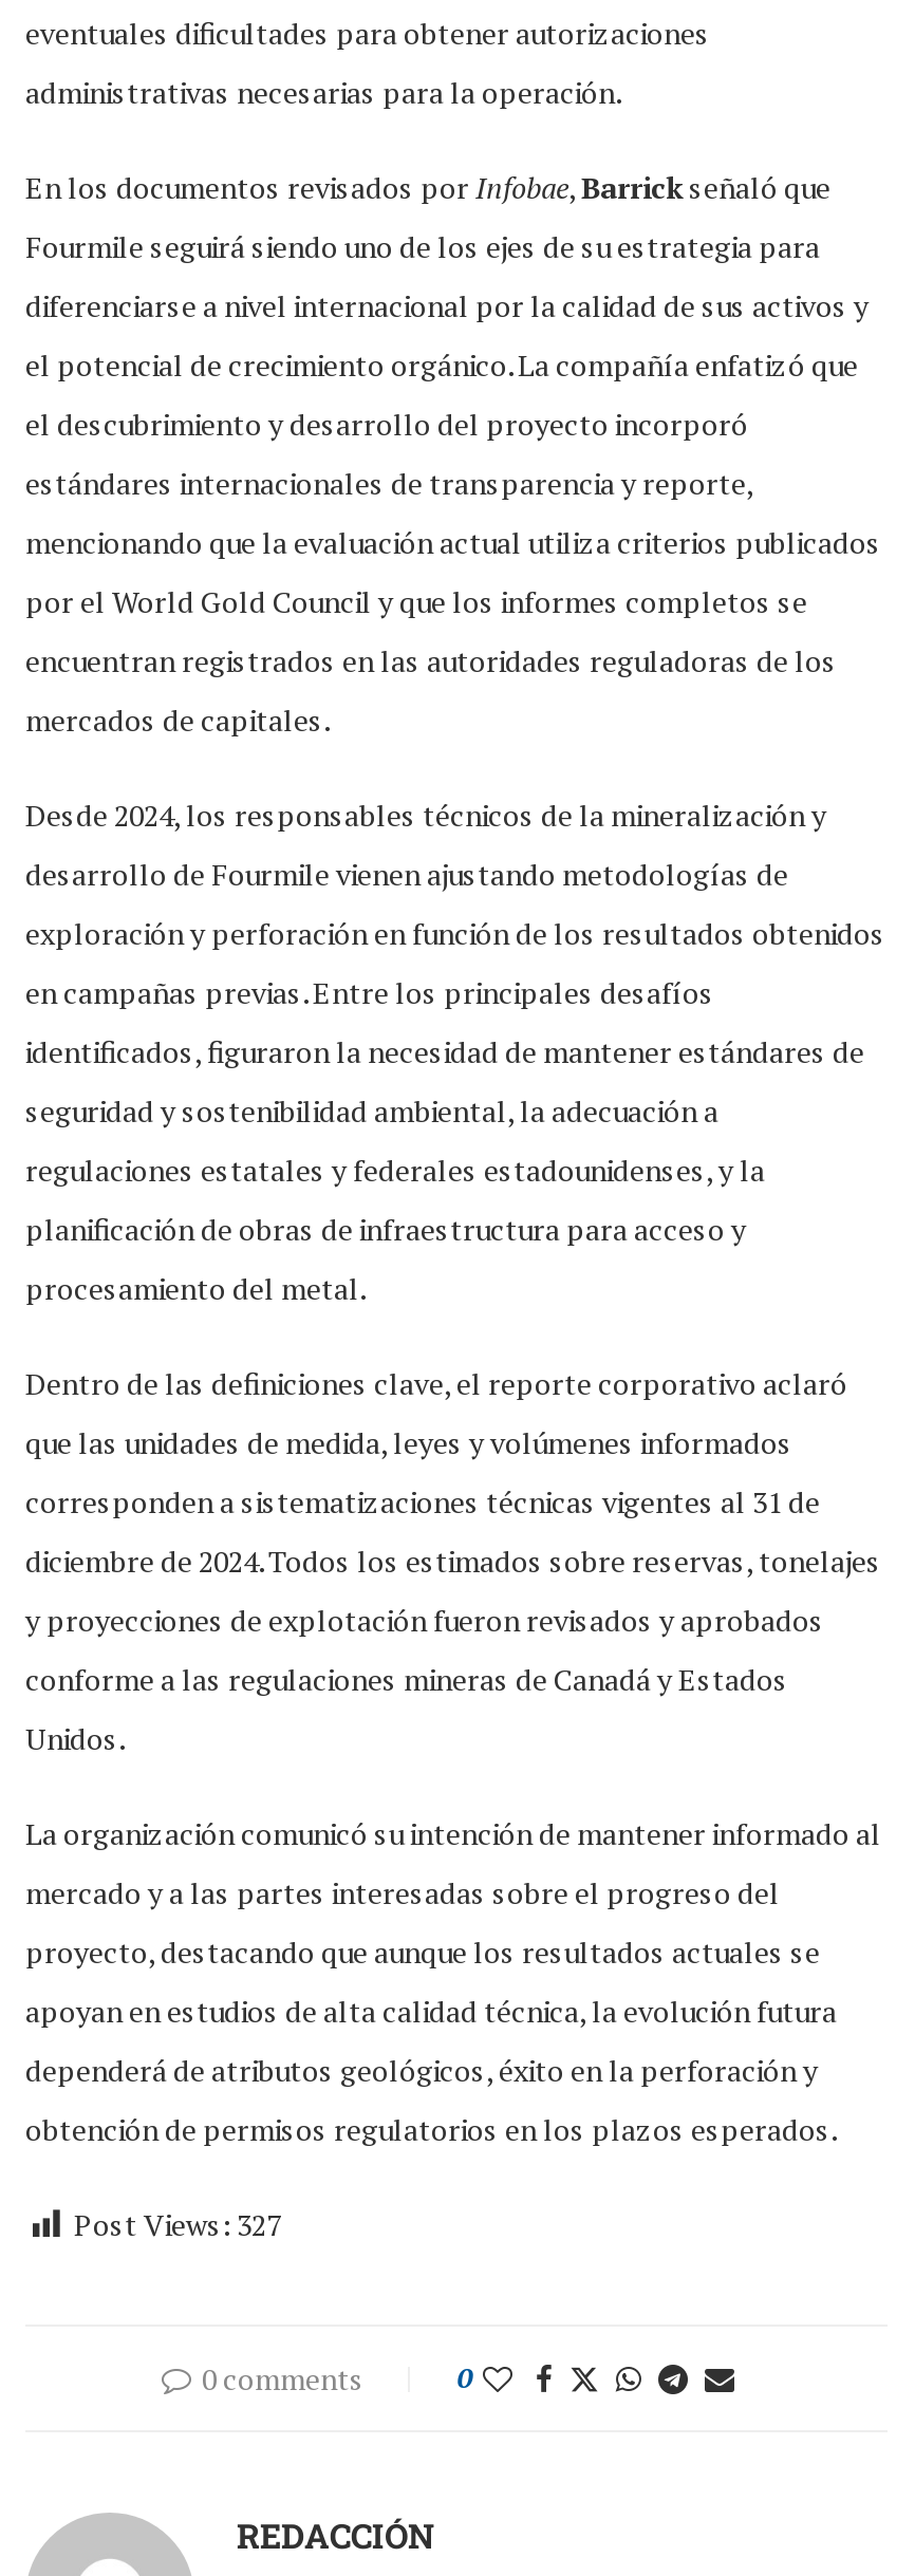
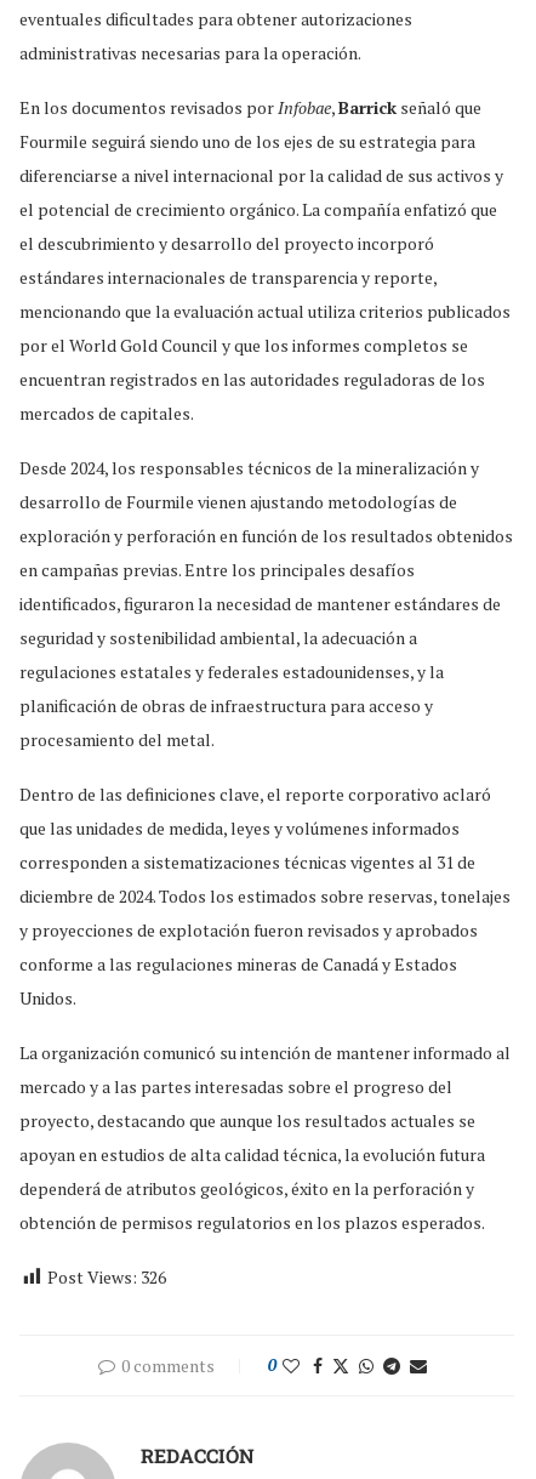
- Post Views: 327
+ Post Views: 326
